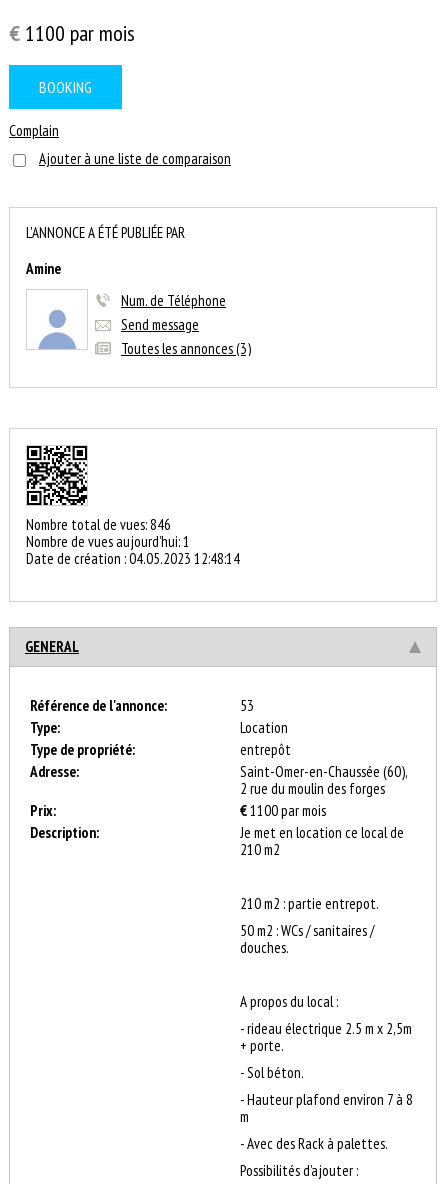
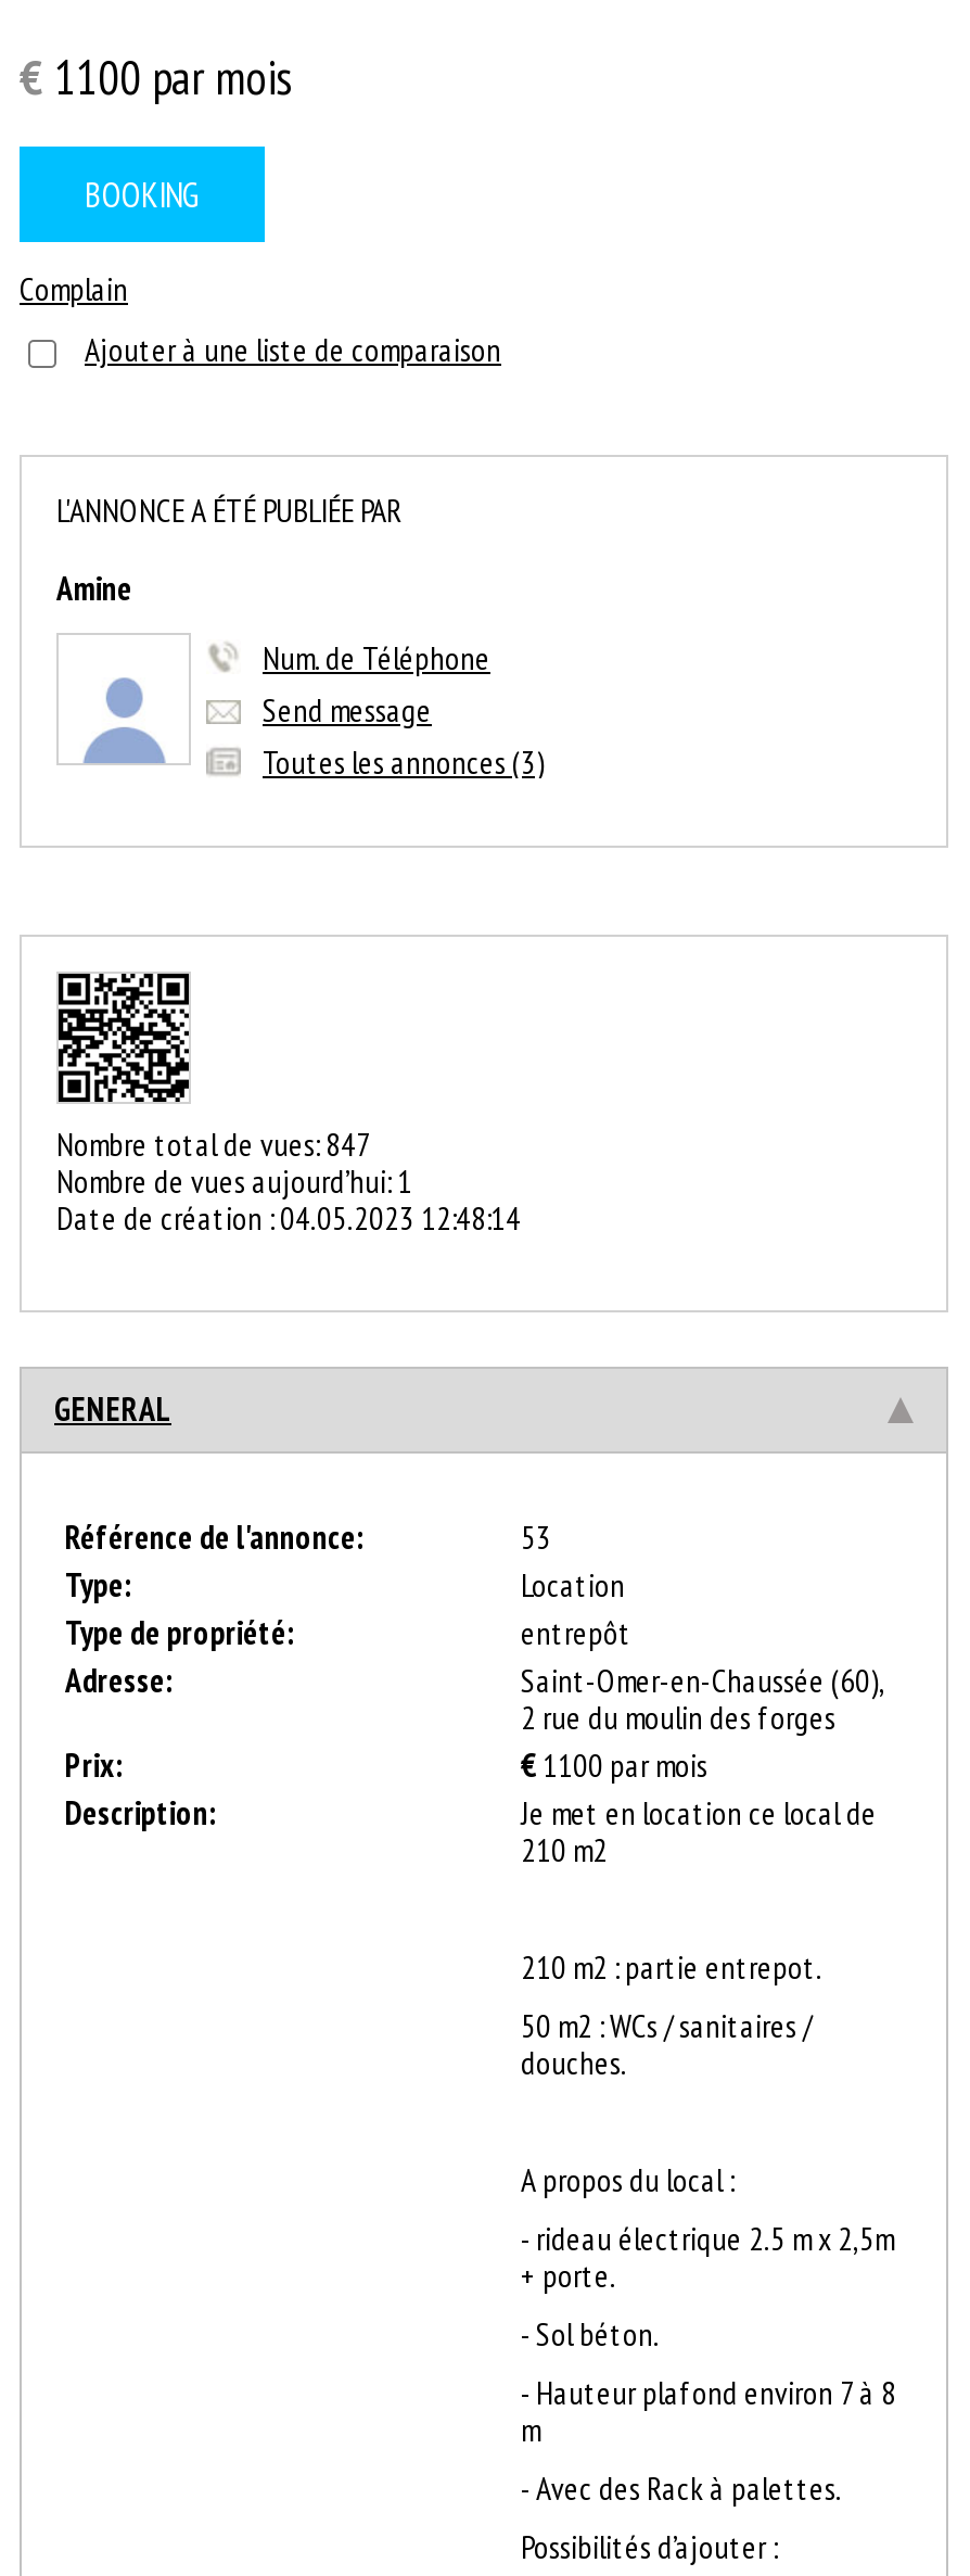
- Nombre total de vues: 846
+ Nombre total de vues: 847
